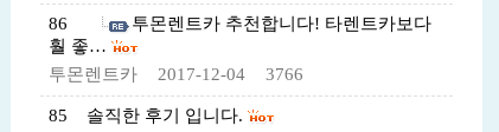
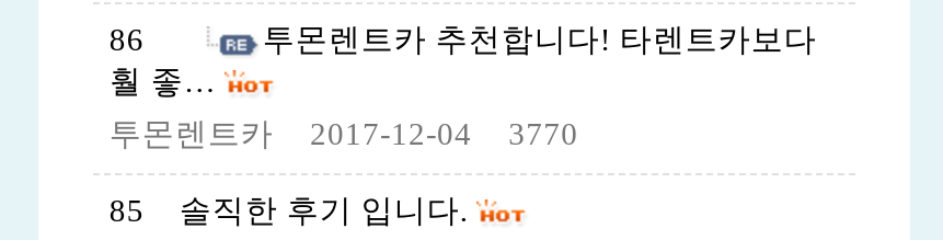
- 투몬렌트카 2017-12-04 3766
+ 투몬렌트카 2017-12-04 3770
